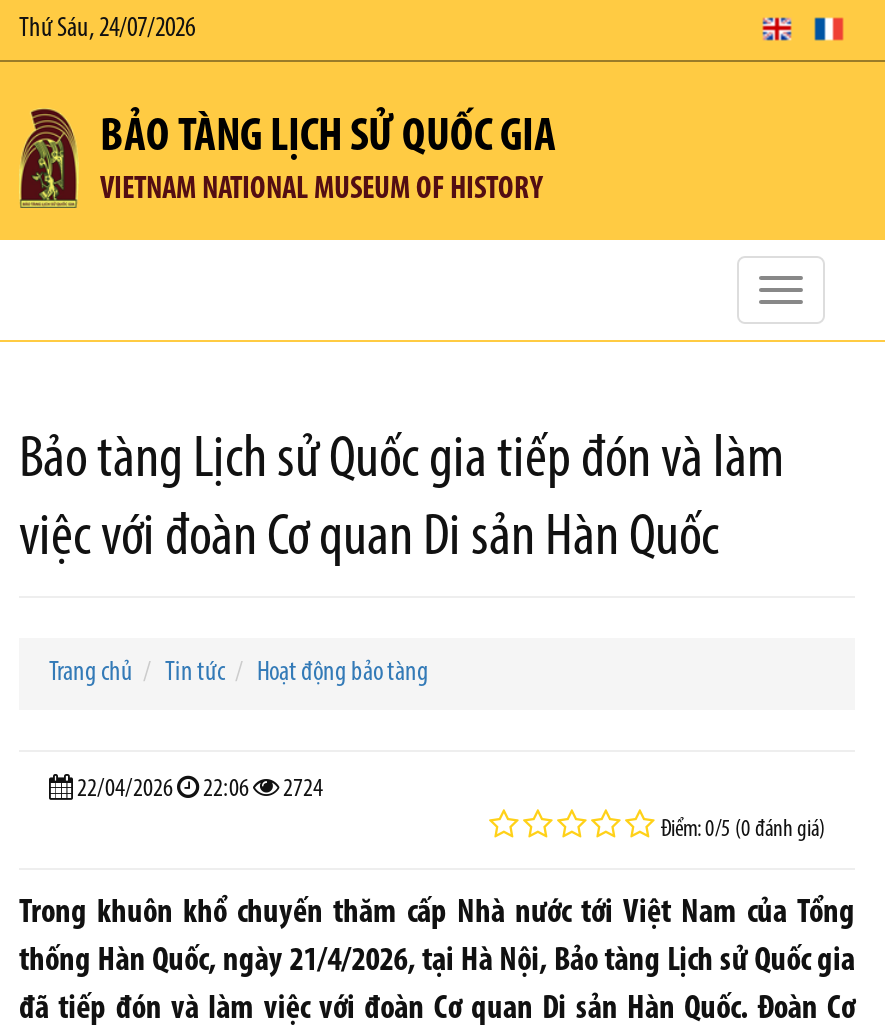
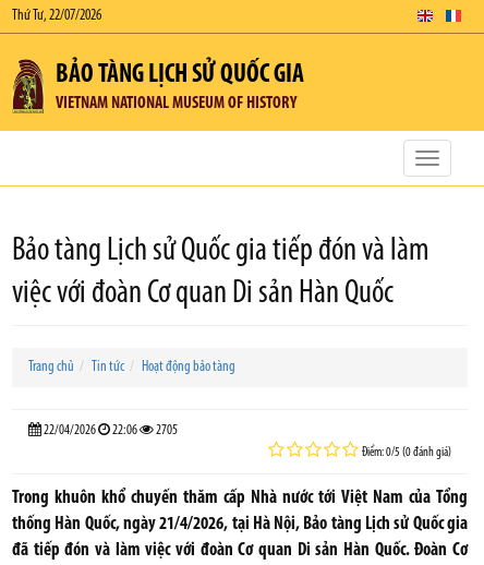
- Thứ Sáu, 24/07/2026
+ Thứ Tư, 22/07/2026

- 22/04/2026 22:06 2724
+ 22/04/2026 22:06 2705
